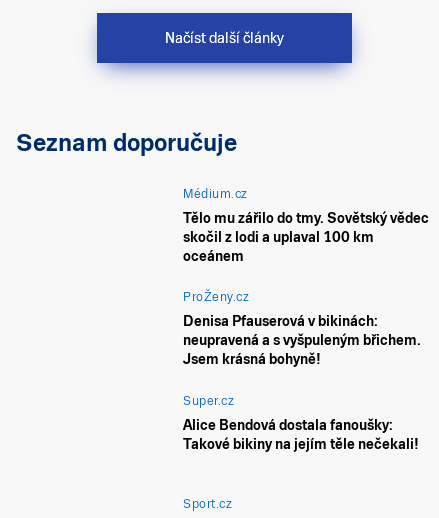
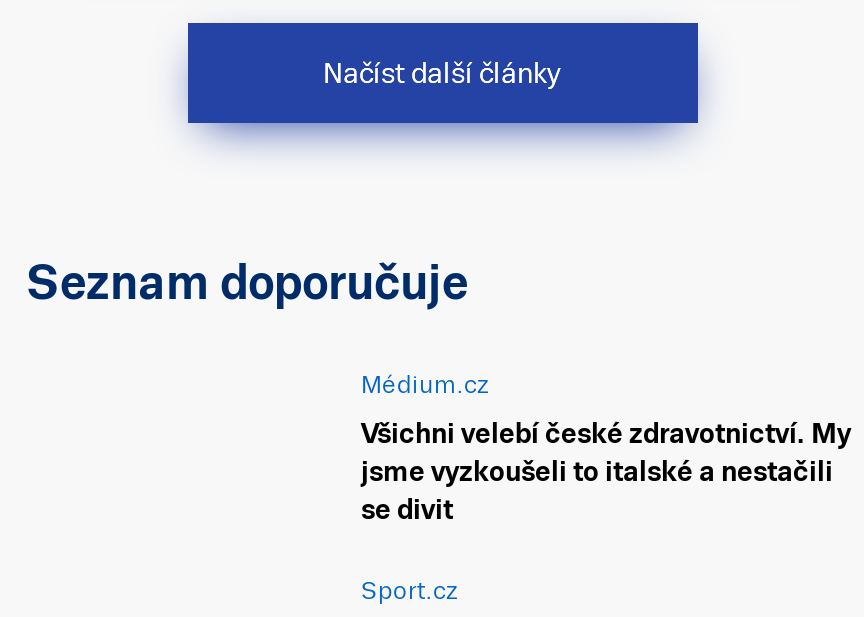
- Tělo mu zářilo do tmy. Sovětský vědec
- skočil z lodi a uplaval 100 km
- oceánem
- ProŽeny.cz
- Denisa Pfauserová v bikinách:
- neupravená a s vyšpuleným břichem.
- Jsem krásná bohyně!
- Super.cz
- Alice Bendová dostala fanoušky:
- Takové bikiny na jejím těle nečekali!
+ Všichni velebí české zdravotnictví. My
+ jsme vyzkoušeli to italské a nestačili
+ se divit
